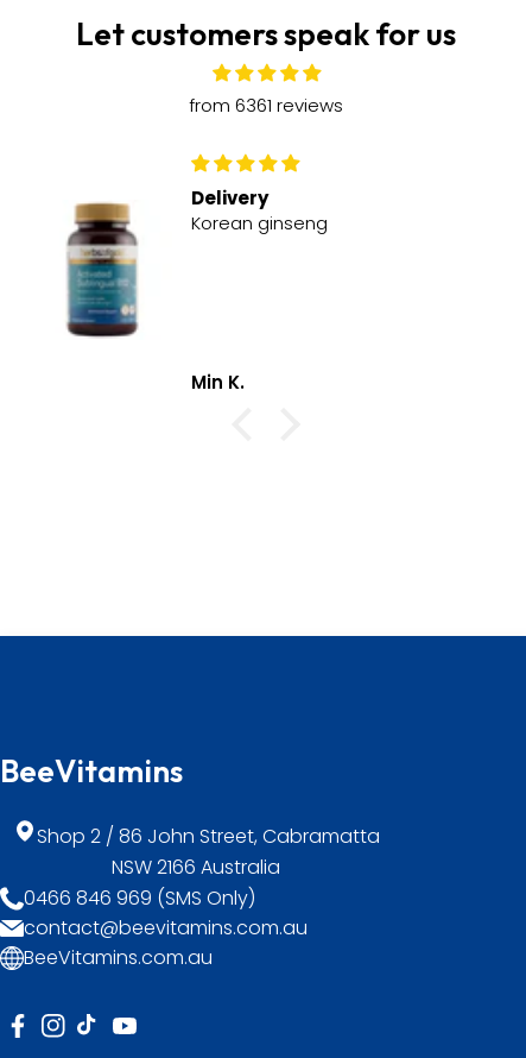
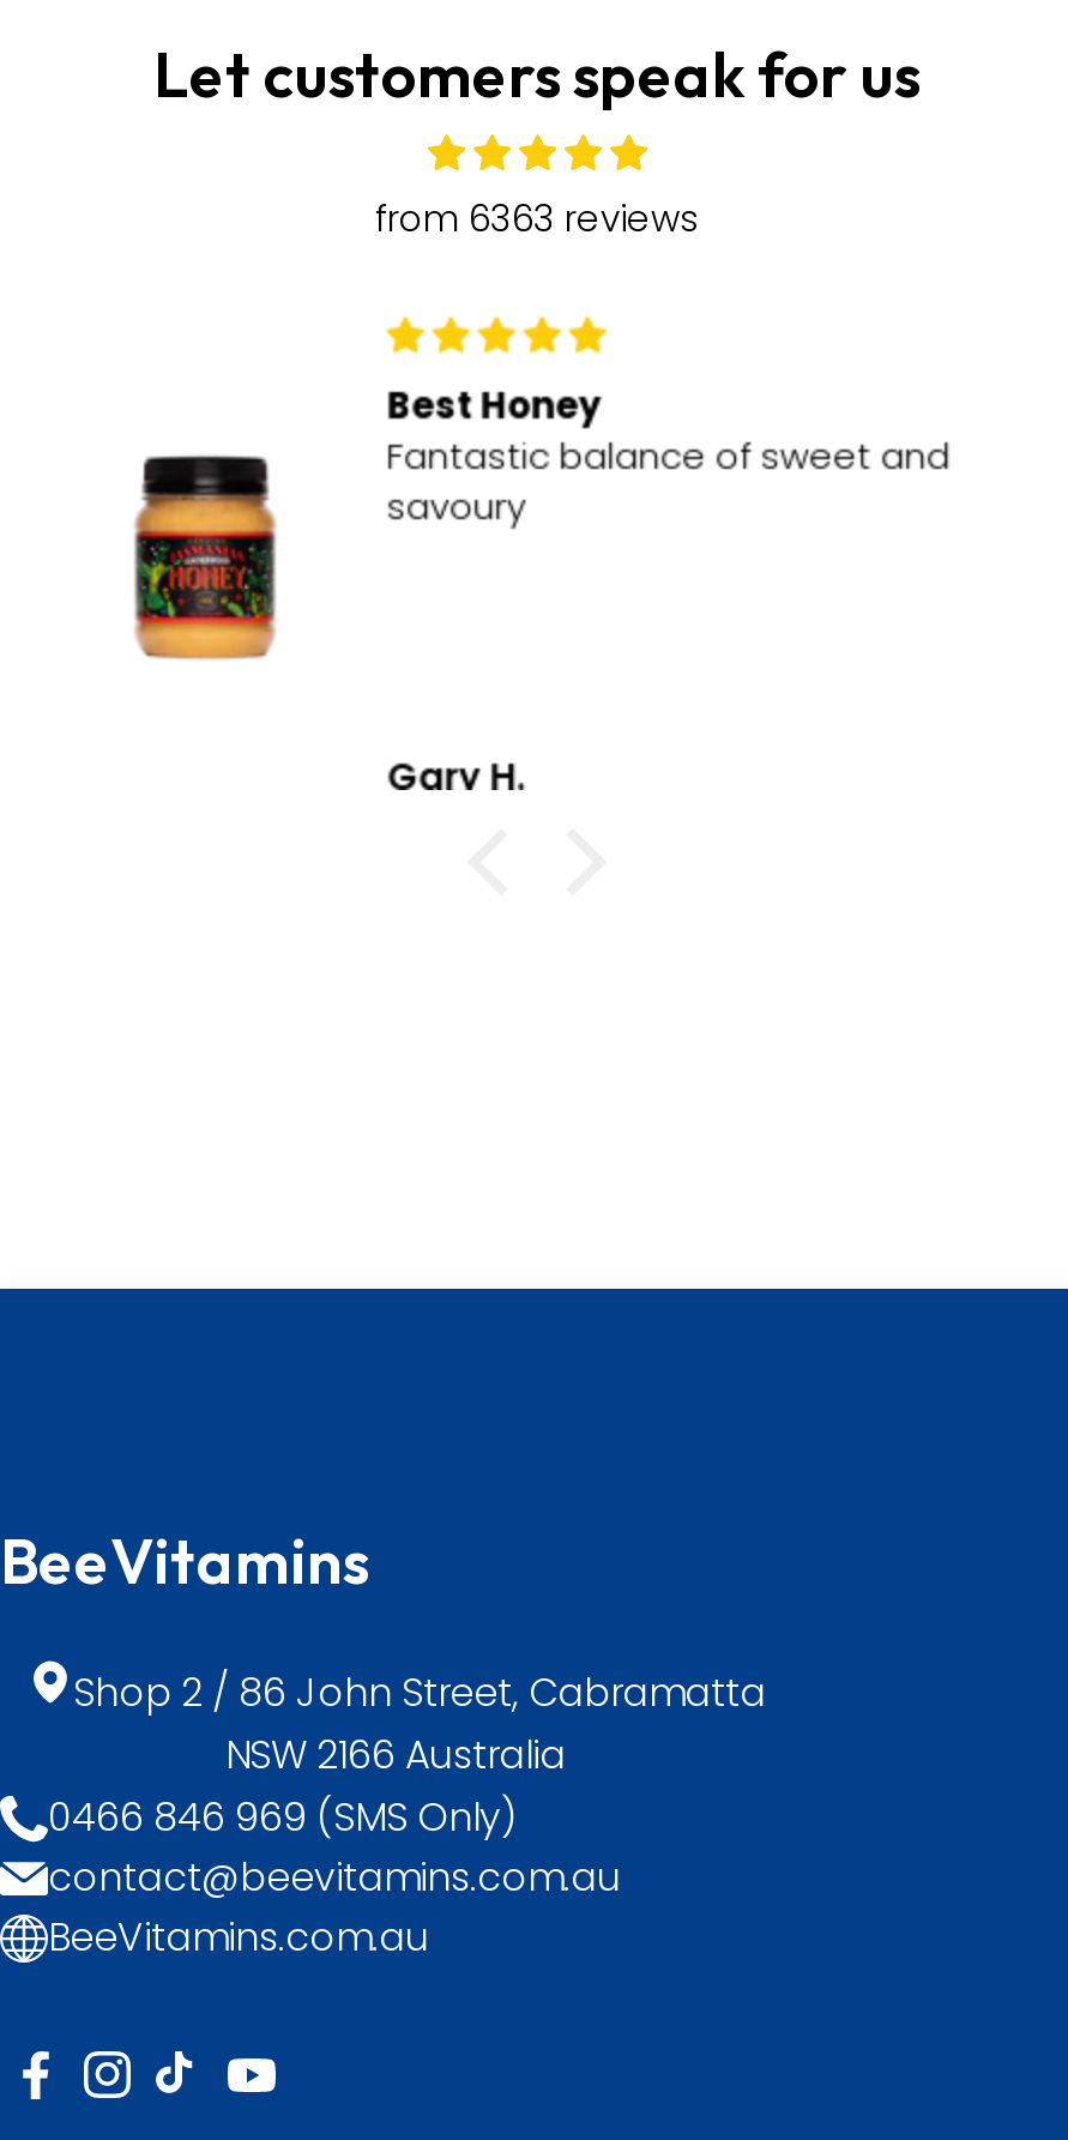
- from 6361 reviews
+ from 6363 reviews

- Delivery
- Korean ginseng
+ Best Honey
+ Fantastic balance of sweet and
+ savoury

- [image]
+ [image]

- Min K.
+ Gary H.
